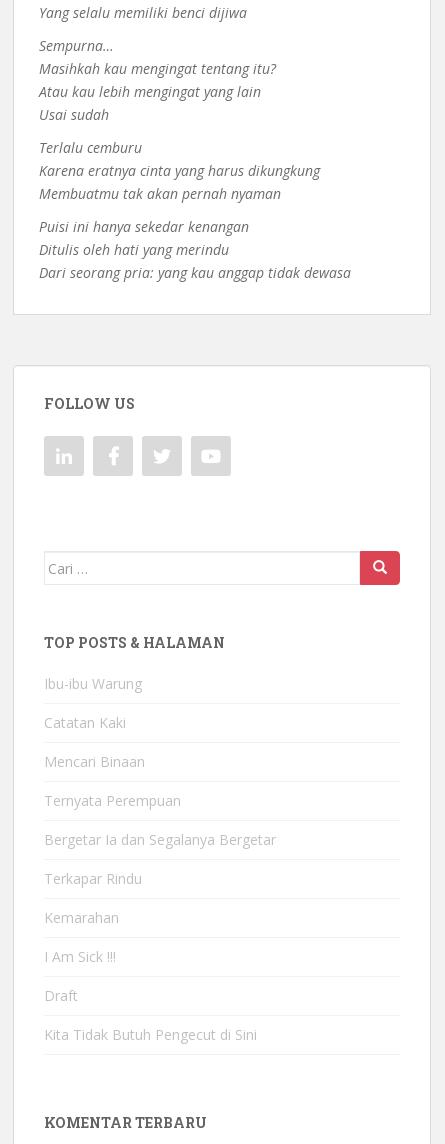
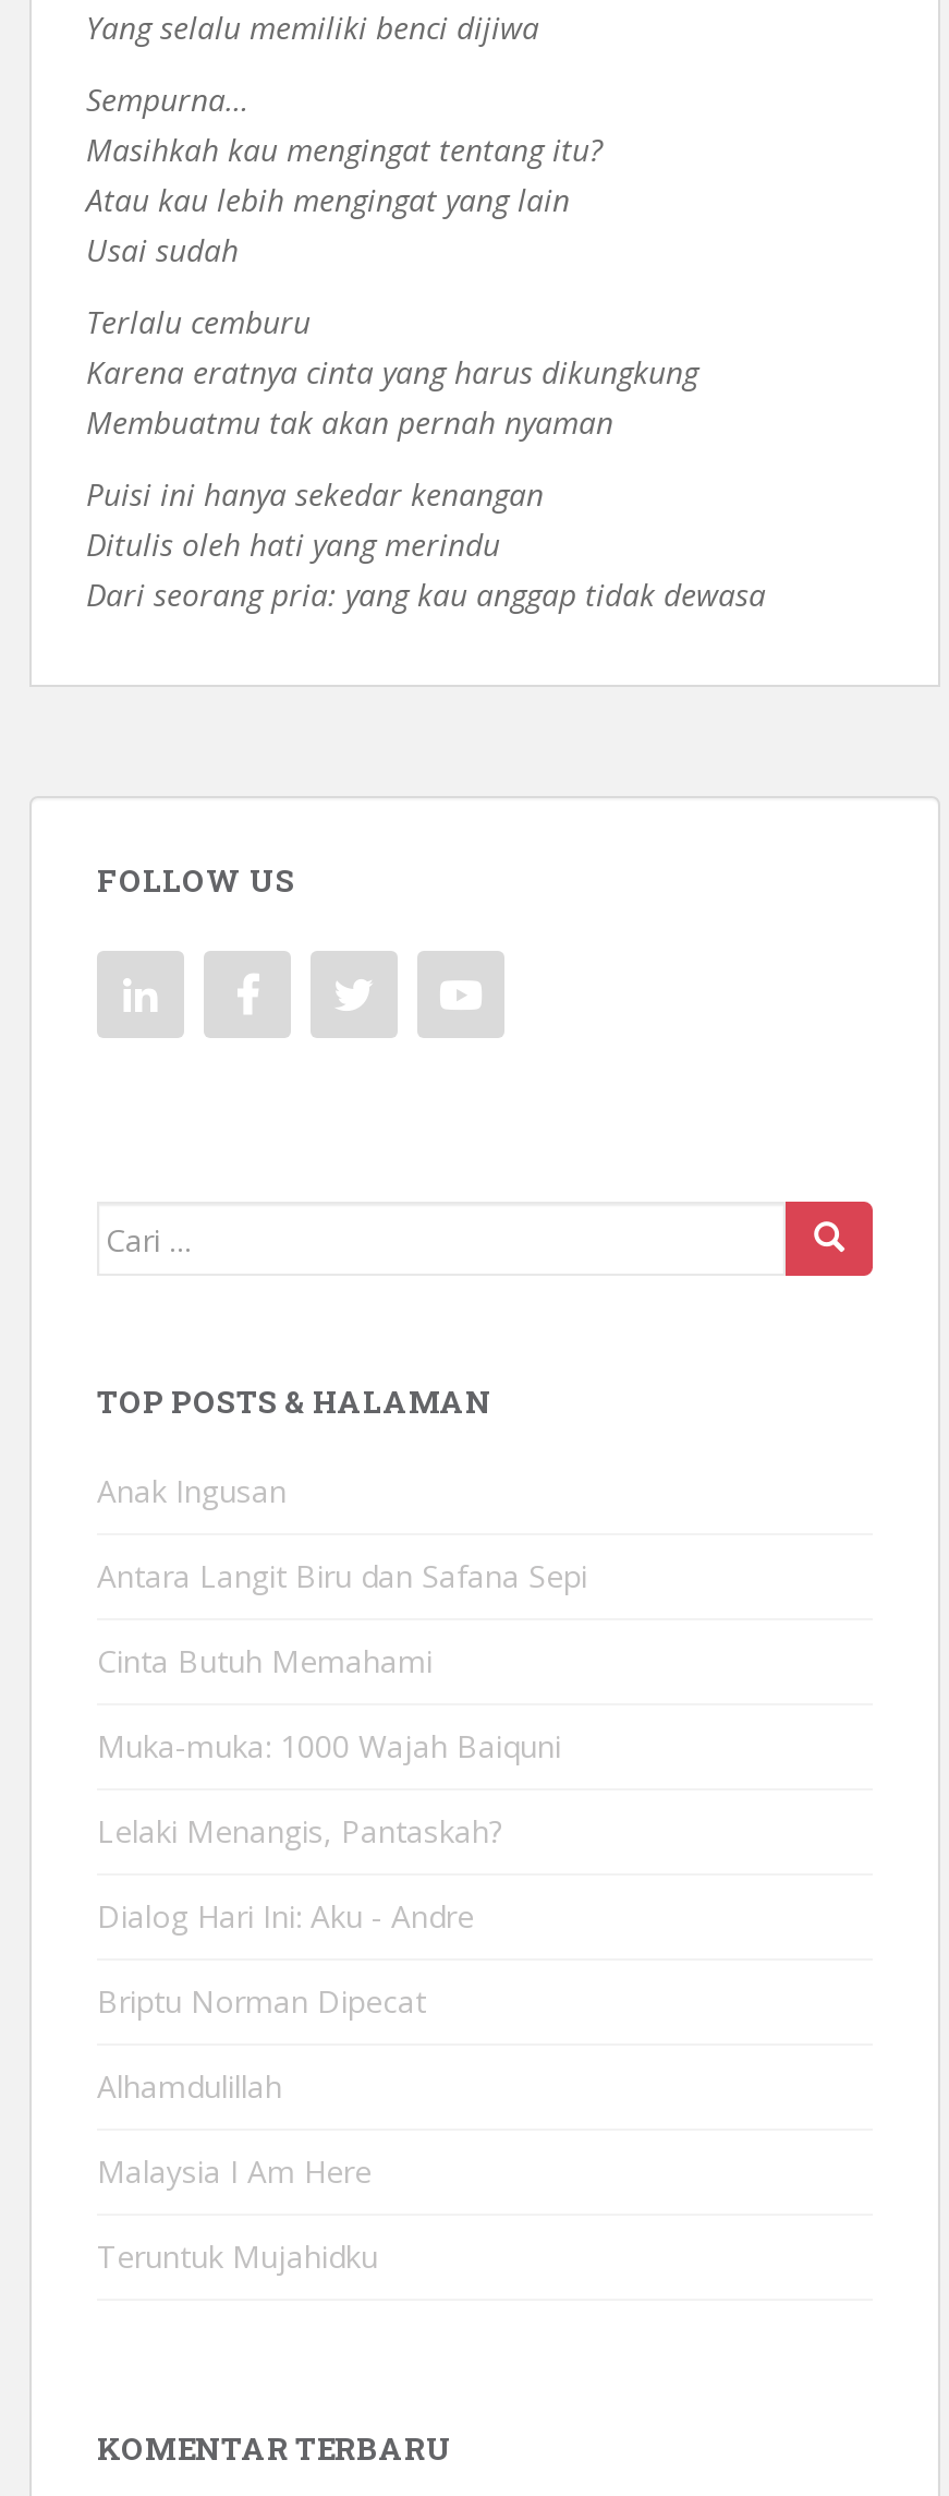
- Ibu-ibu Warung
+ Anak Ingusan

- Catatan Kaki
+ Antara Langit Biru dan Safana Sepi

- Mencari Binaan
+ Cinta Butuh Memahami

- Ternyata Perempuan
+ Muka-muka: 1000 Wajah Baiquni

- Bergetar Ia dan Segalanya Bergetar
+ Lelaki Menangis, Pantaskah?

- Terkapar Rindu
+ Dialog Hari Ini: Aku - Andre

- Kemarahan
+ Briptu Norman Dipecat

- I Am Sick !!!
+ Alhamdulillah

- Draft
+ Malaysia I Am Here

- Kita Tidak Butuh Pengecut di Sini
+ Teruntuk Mujahidku
